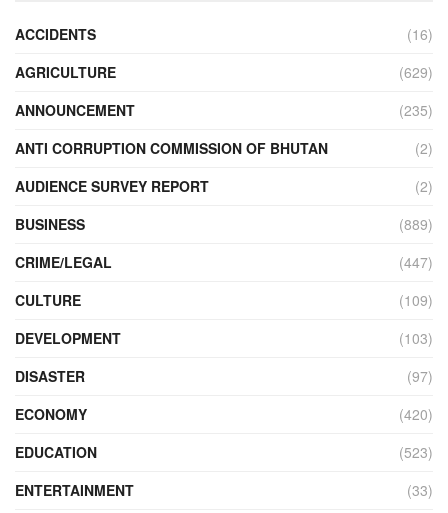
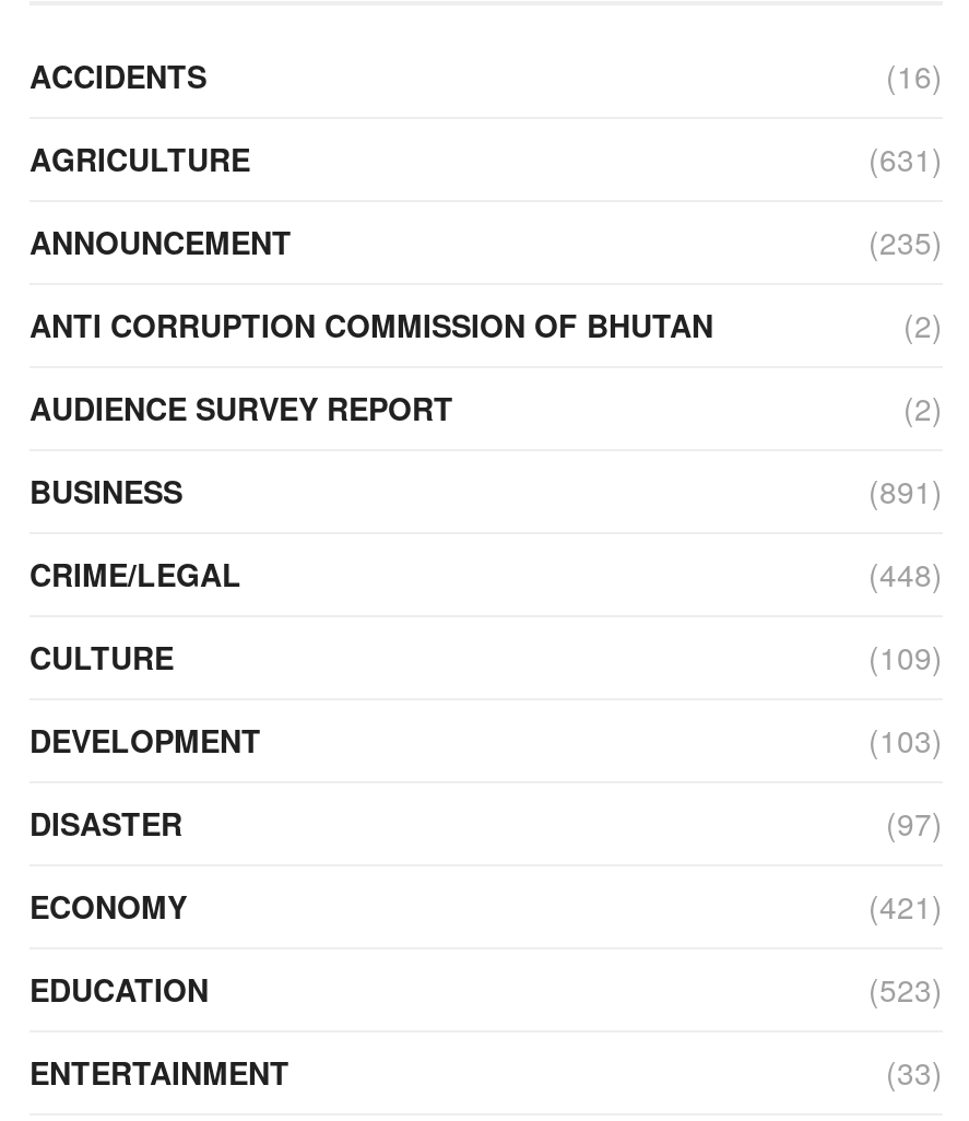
- (629)
+ (631)

- (889)
+ (891)

- (447)
+ (448)

- (420)
+ (421)
